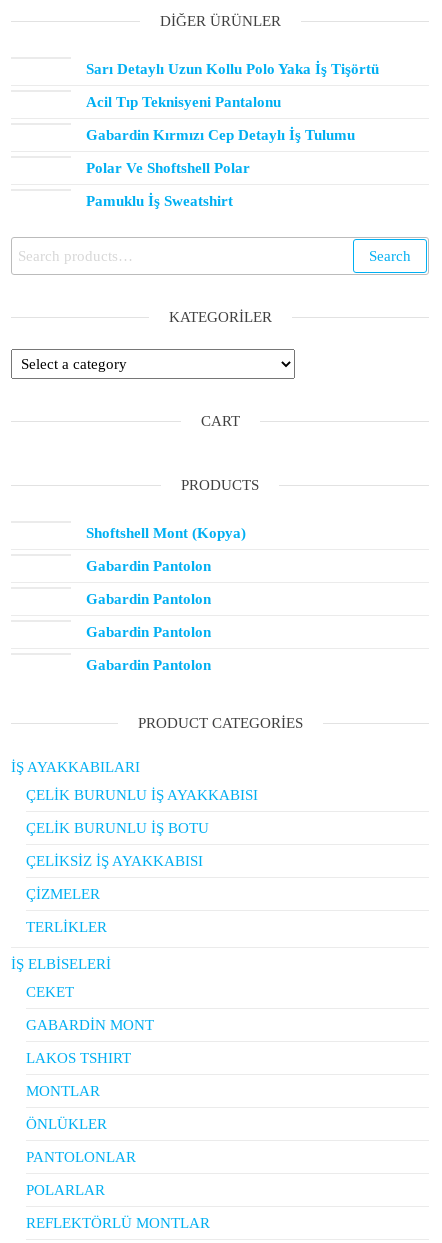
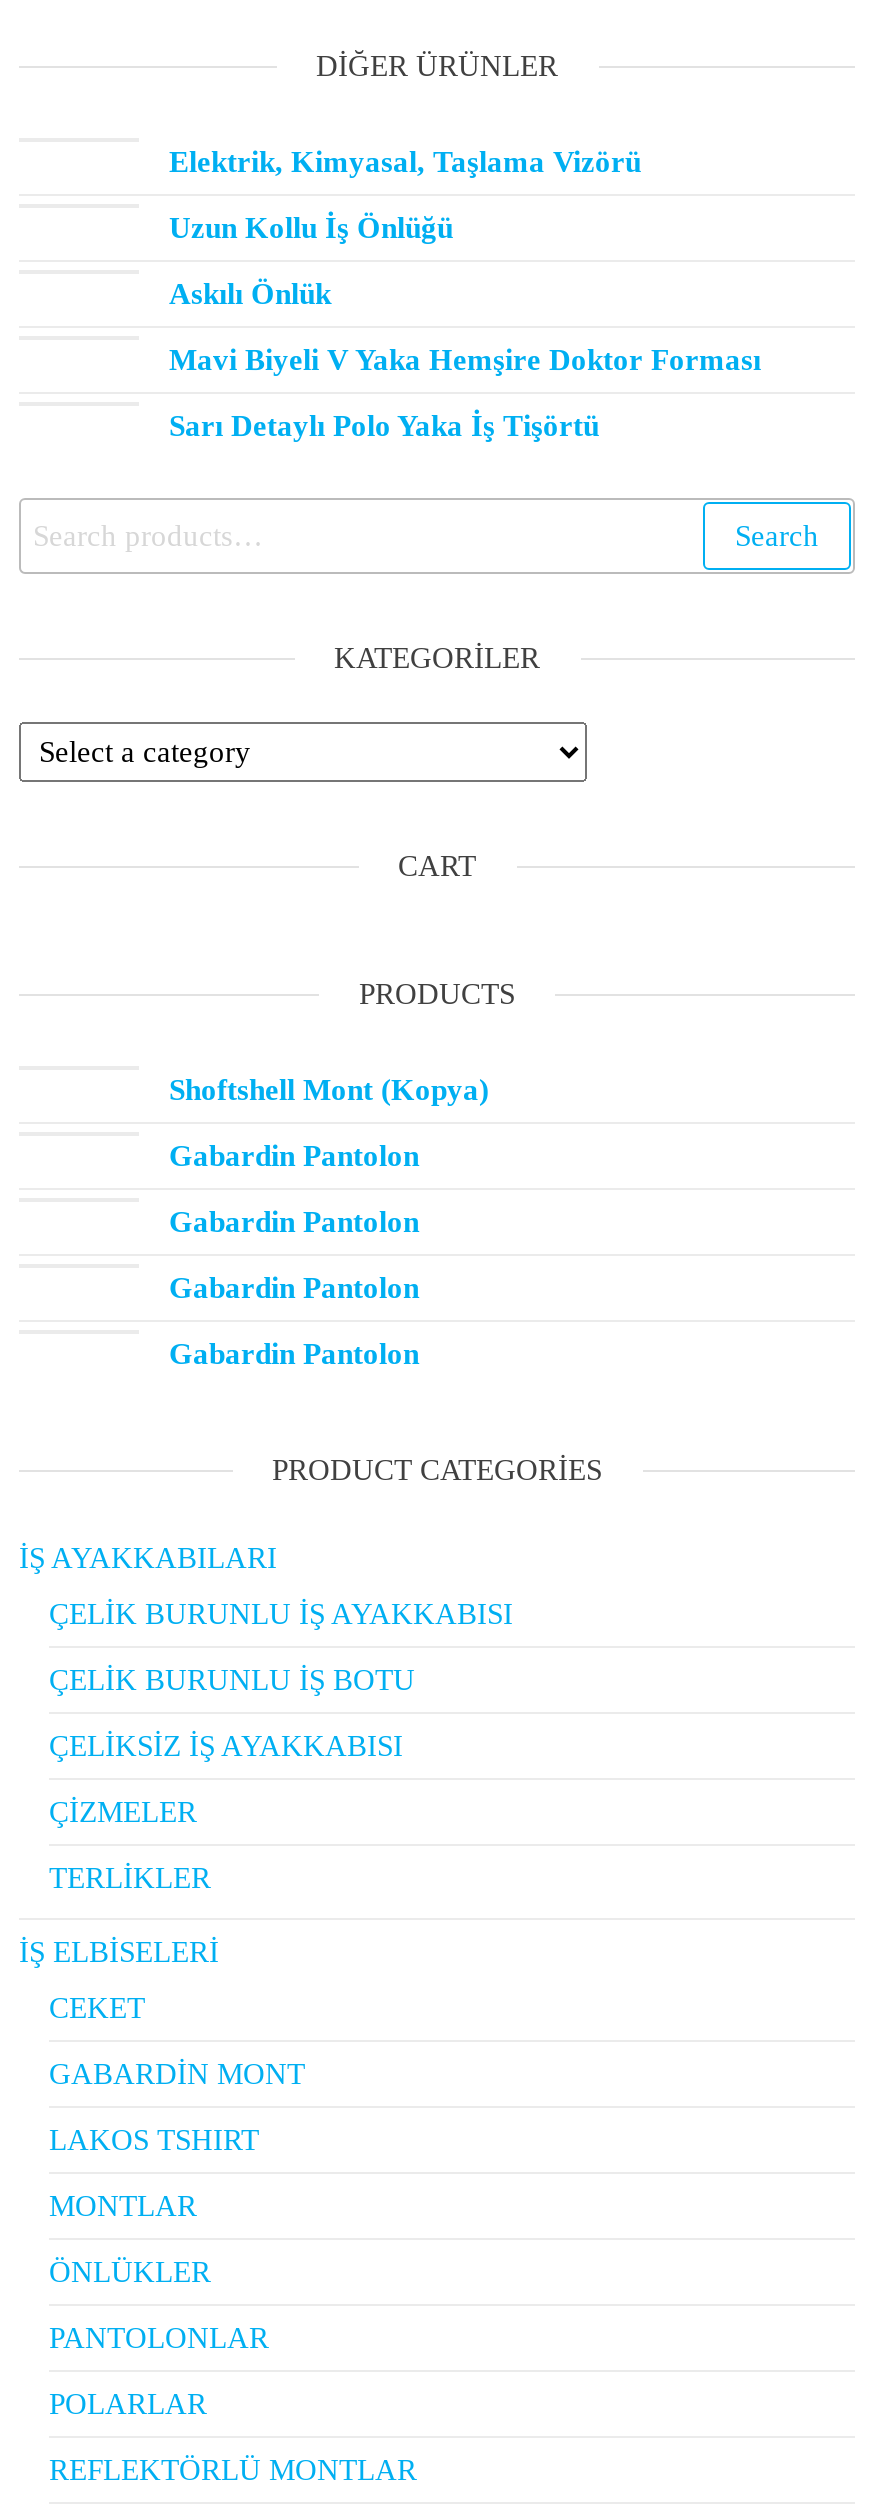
- Sarı Detaylı Uzun Kollu Polo Yaka İş Tişörtü
+ Elektrik, Kimyasal, Taşlama Vizörü

- Acil Tıp Teknisyeni Pantalonu
+ Uzun Kollu İş Önlüğü

- Gabardin Kırmızı Cep Detaylı İş Tulumu
+ Askılı Önlük

- Polar Ve Shoftshell Polar
+ Mavi Biyeli V Yaka Hemşire Doktor Forması

- Pamuklu İş Sweatshirt
+ Sarı Detaylı Polo Yaka İş Tişörtü
